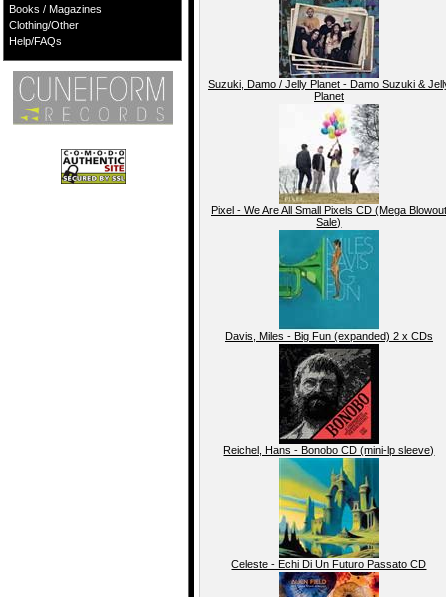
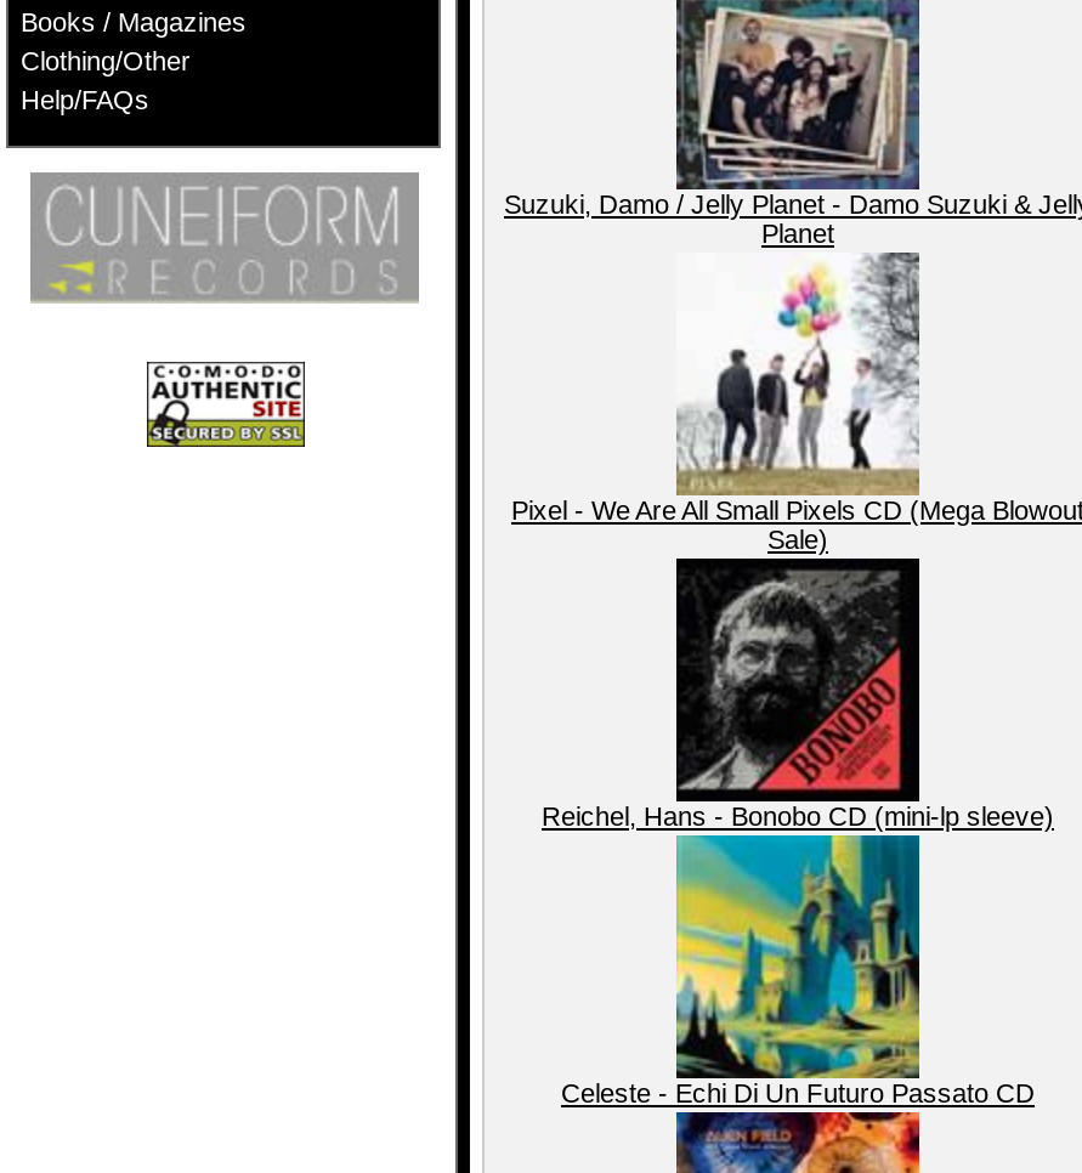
- [image]
- Davis, Miles - Big Fun (expanded) 2 x CDs
